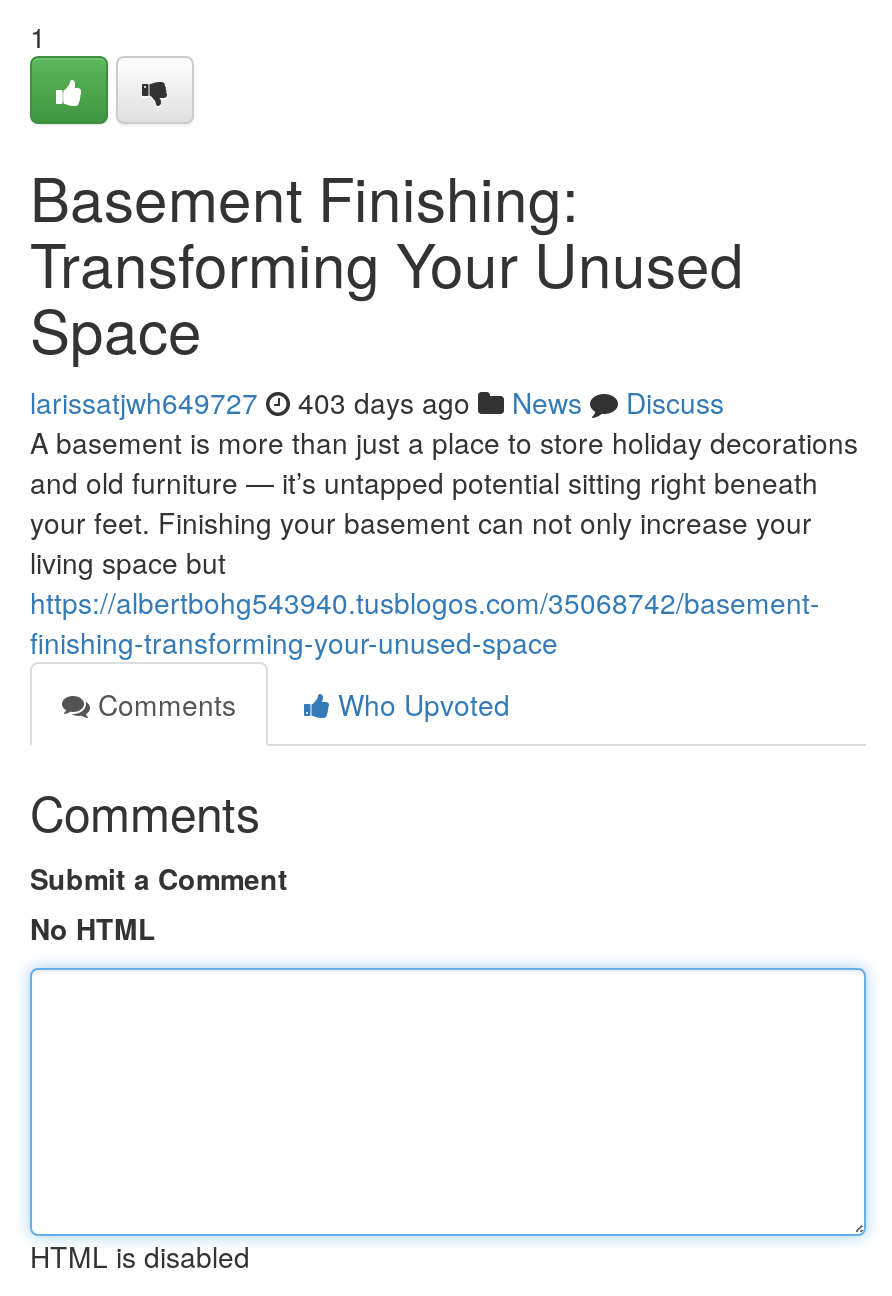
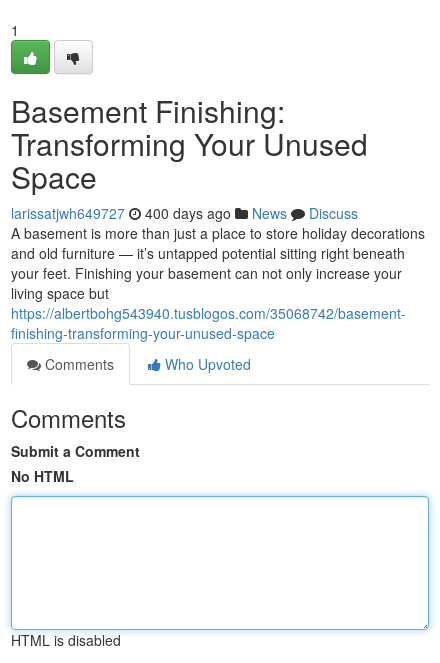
- larissatjwh649727 403 days ago News Discuss
+ larissatjwh649727 400 days ago News Discuss
